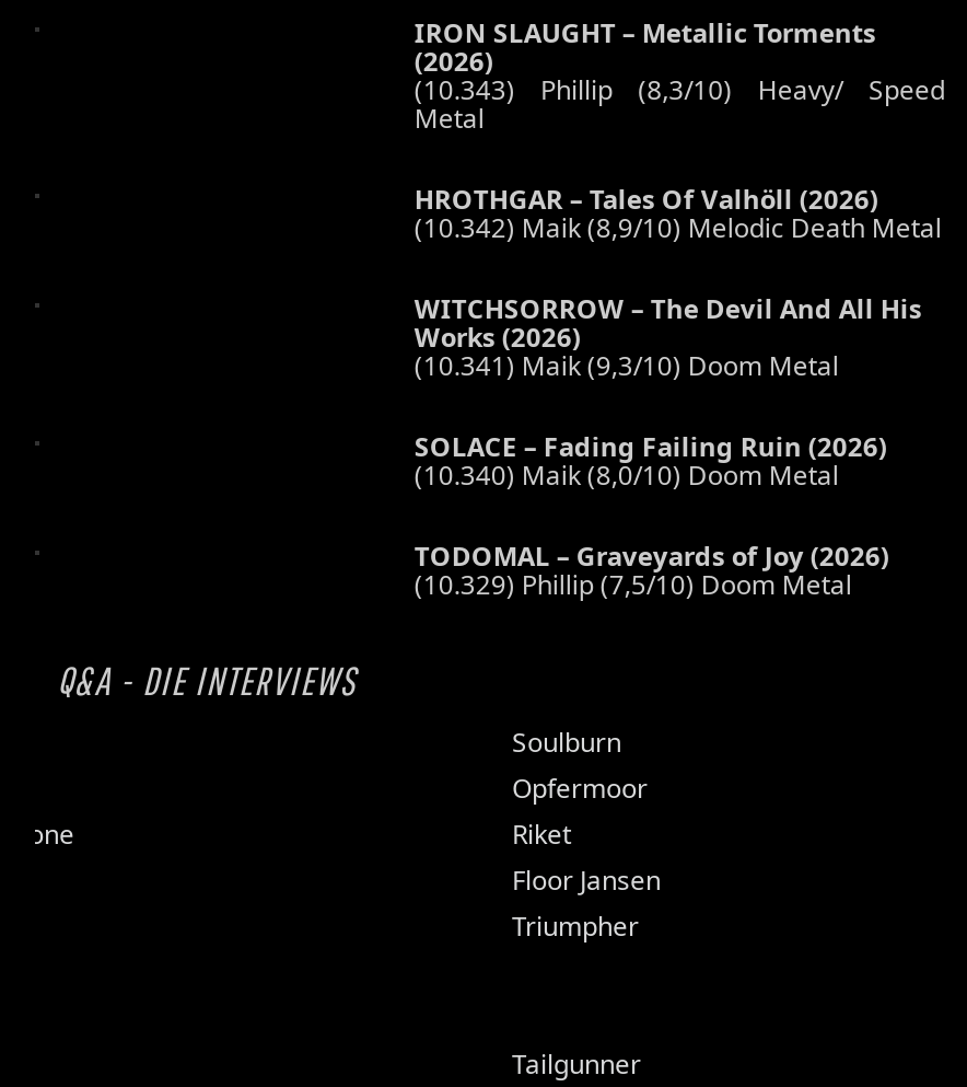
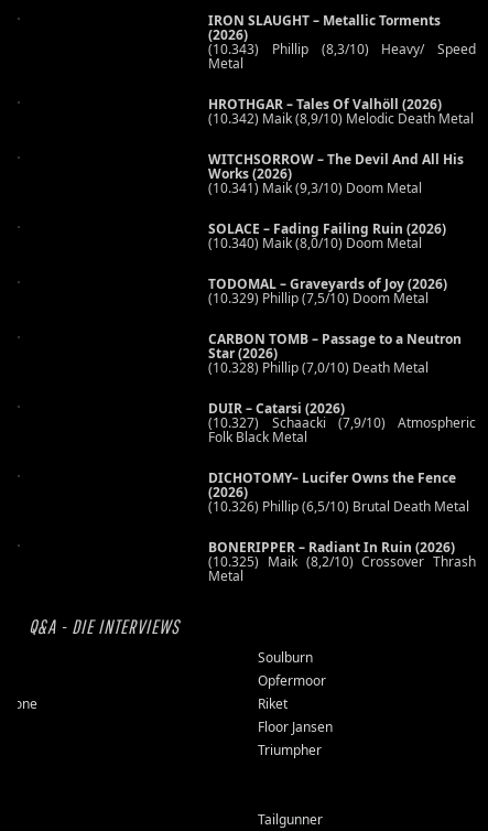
+ CARBON TOMB – Passage to a Neutron
+ Star (2026)
+ (10.328) Phillip (7,0/10) Death Metal
+ DUIR – Catarsi (2026)
+ (10.327) Schaacki (7,9/10) Atmospheric
+ Folk Black Metal
+ DICHOTOMY– Lucifer Owns the Fence
+ (2026)
+ (10.326) Phillip (6,5/10) Brutal Death Metal
+ BONERIPPER – Radiant In Ruin (2026)
+ (10.325) Maik (8,2/10) Crossover Thrash
+ Metal
